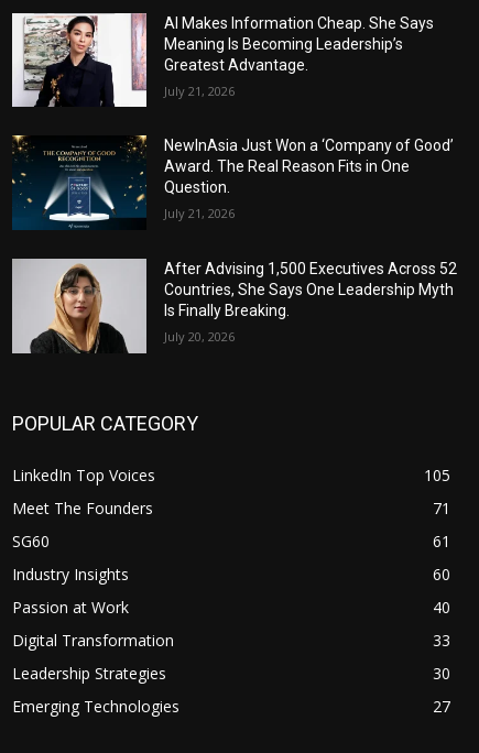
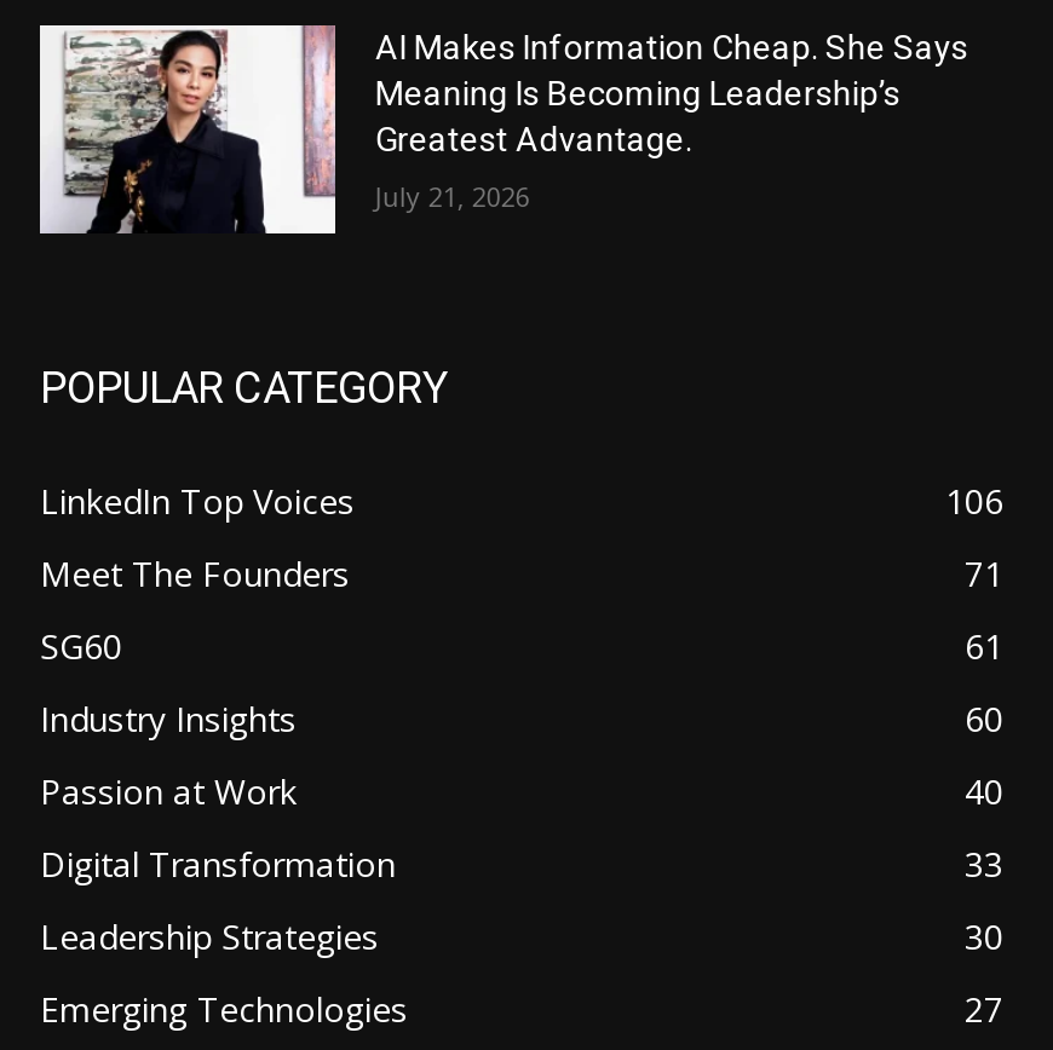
- [image]
- NewInAsia Just Won a ‘Company of Good’
- Award. The Real Reason Fits in One
- Question.
- July 21, 2026
- After Advising 1,500 Executives Across 52
- Countries, She Says One Leadership Myth
- Is Finally Breaking.
- July 20, 2026

- [image]

- 105
+ 106
